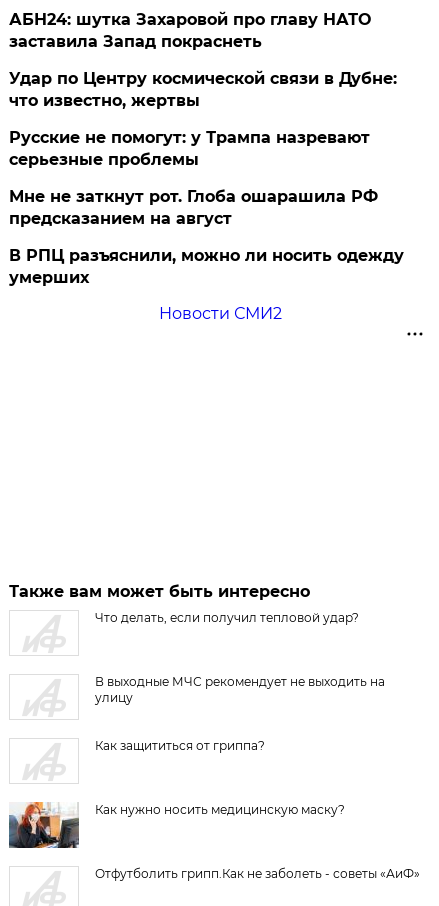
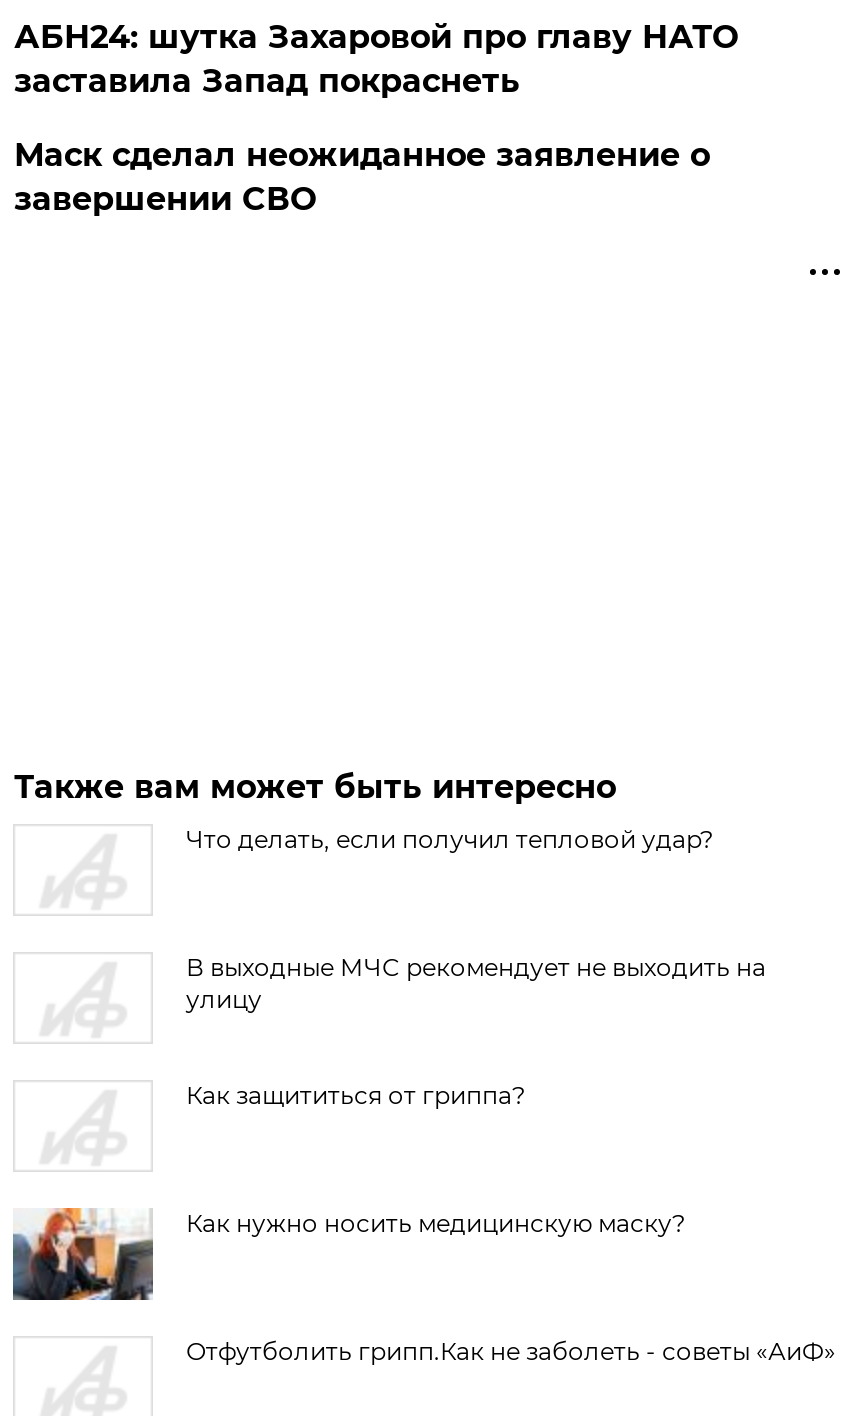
- Удар по Центру космической связи в Дубне:
- что известно, жертвы
- Русские не помогут: у Трампа назревают
- серьезные проблемы
- Мне не заткнут рот. Глоба ошарашила РФ
- предсказанием на август
- В РПЦ разъяснили, можно ли носить одежду
- умерших
- Новости СМИ2
+ Маск сделал неожиданное заявление о
+ завершении СВО
